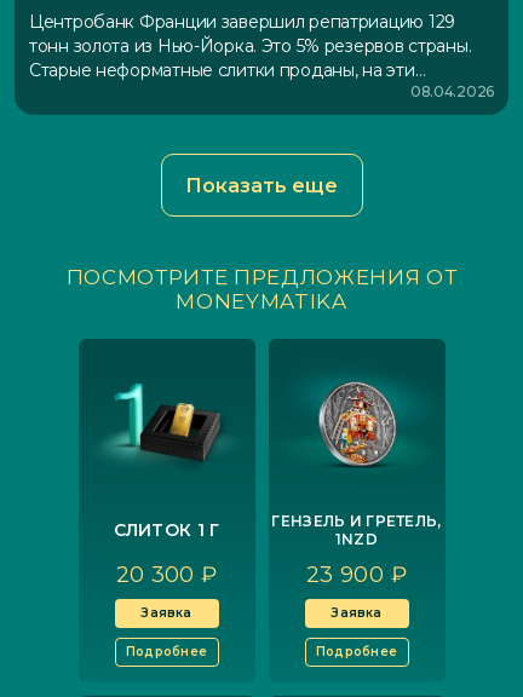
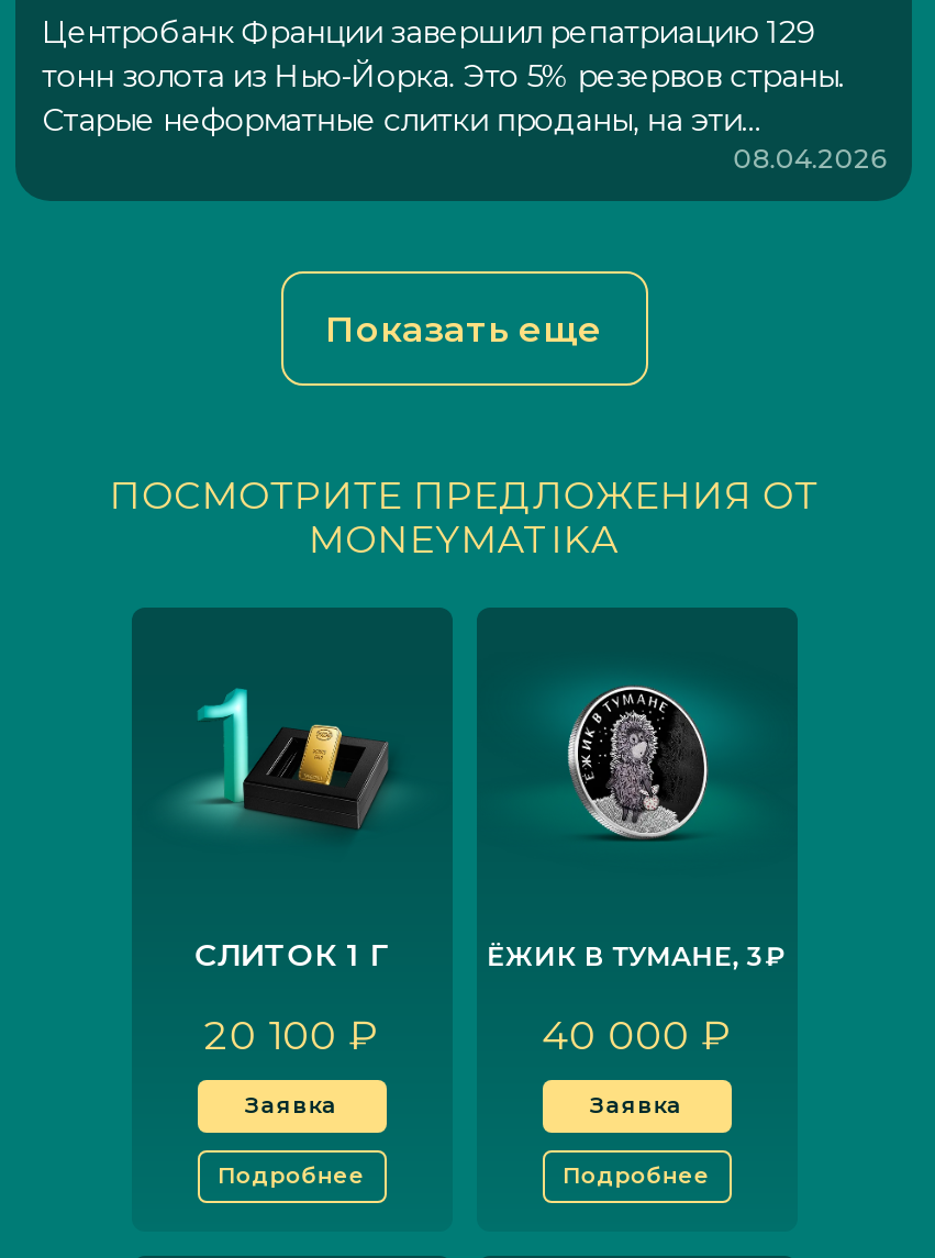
- [image]
+ [image]

- ГЕНЗЕЛЬ И ГРЕТЕЛЬ,
- 1NZD
+ ЁЖИК В ТУМАНЕ, 3₽

- 20 300 ₽
+ 20 100 ₽

- 23 900 ₽
+ 40 000 ₽
